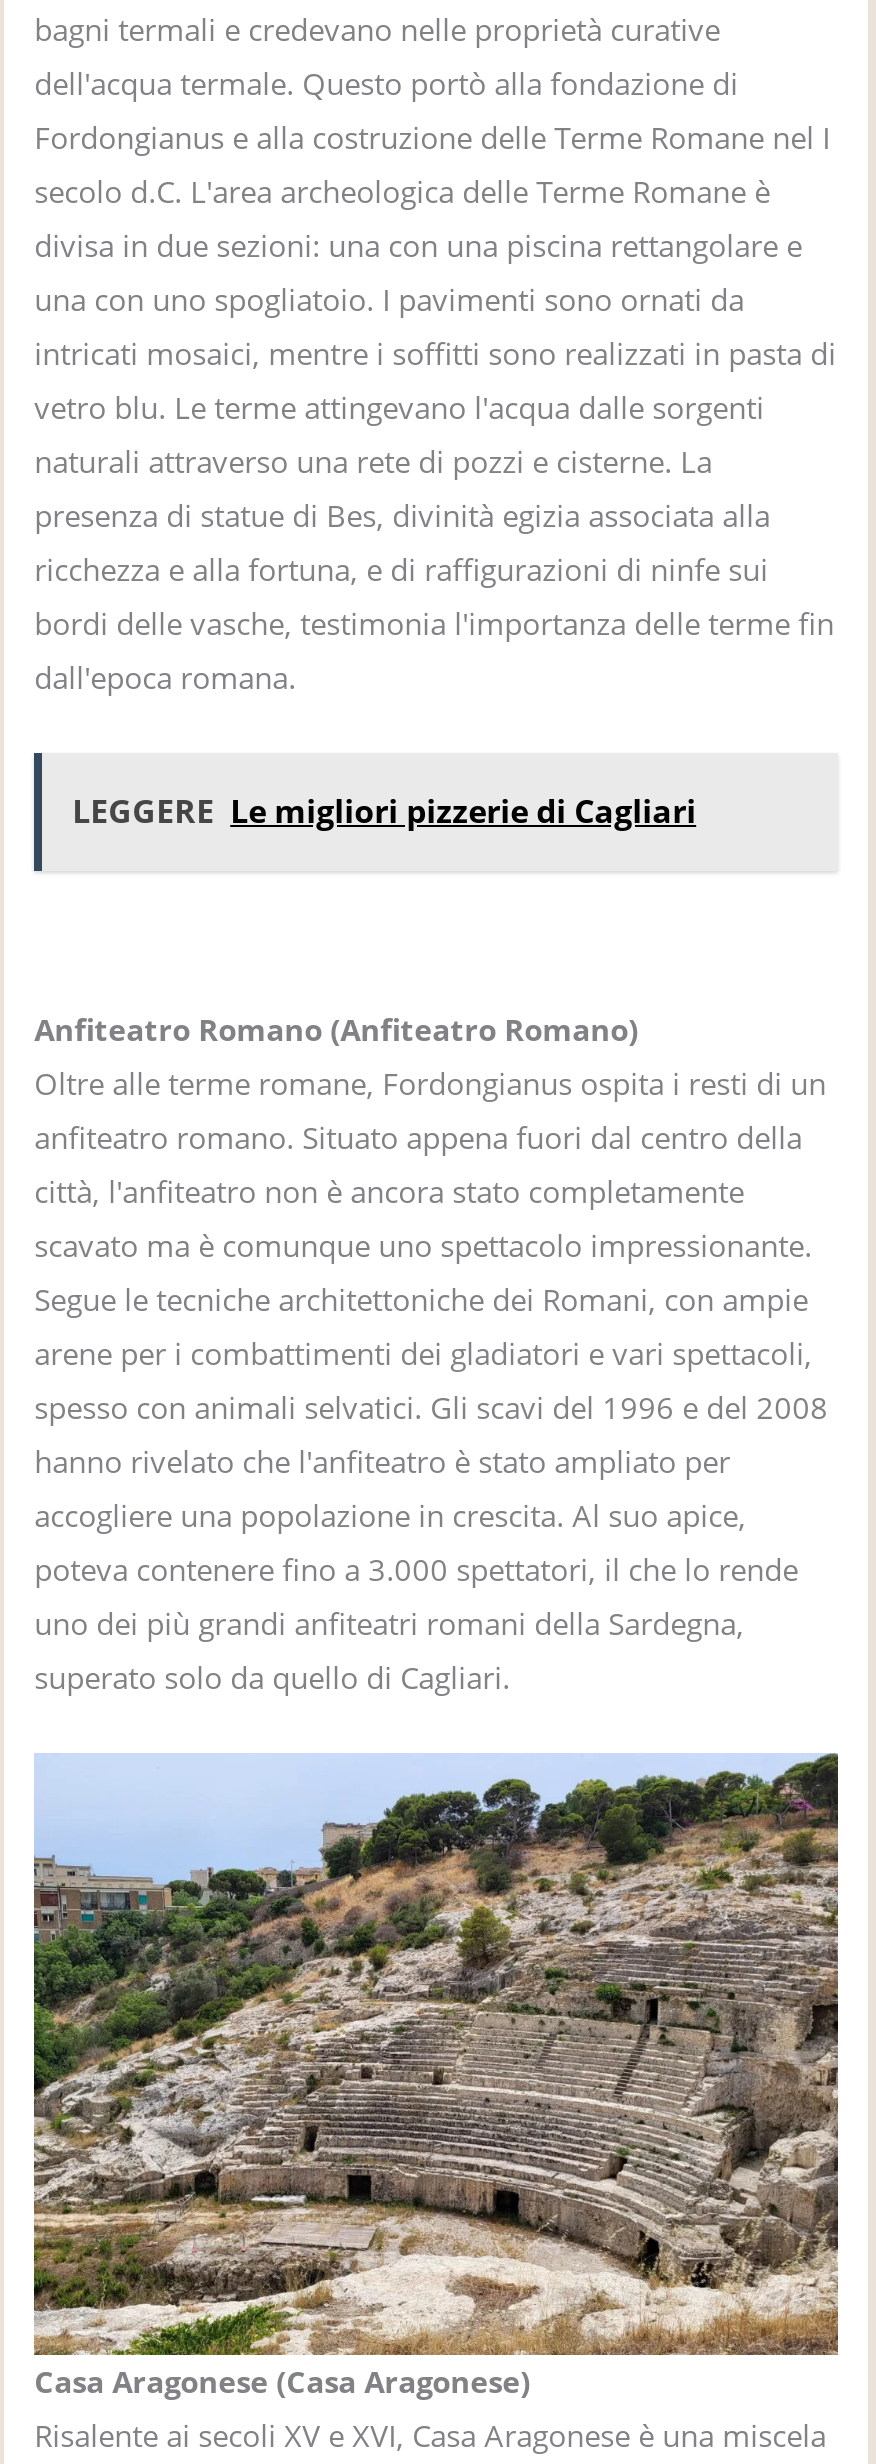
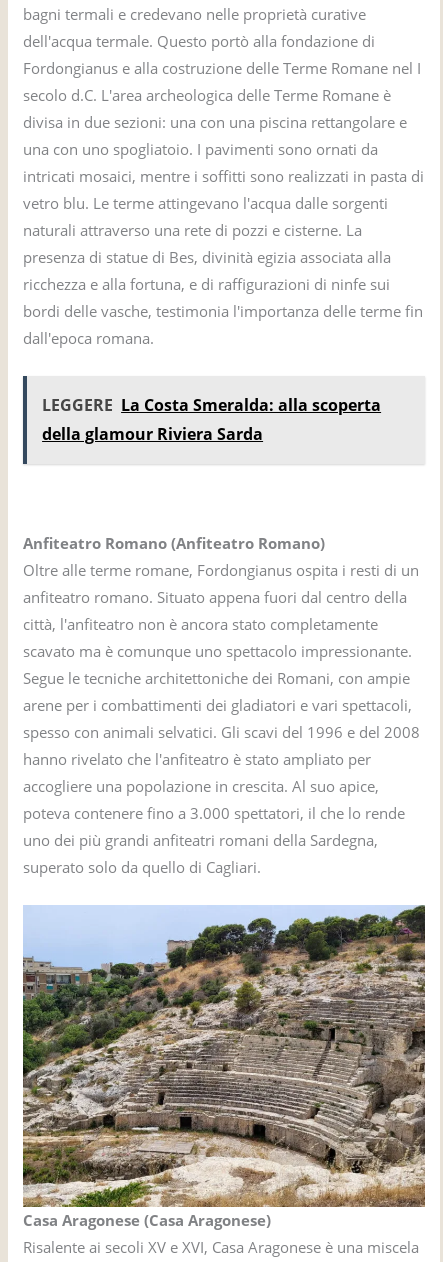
- LEGGERE Le migliori pizzerie di Cagliari
+ LEGGERE La Costa Smeralda: alla scoperta
+ della glamour Riviera Sarda
